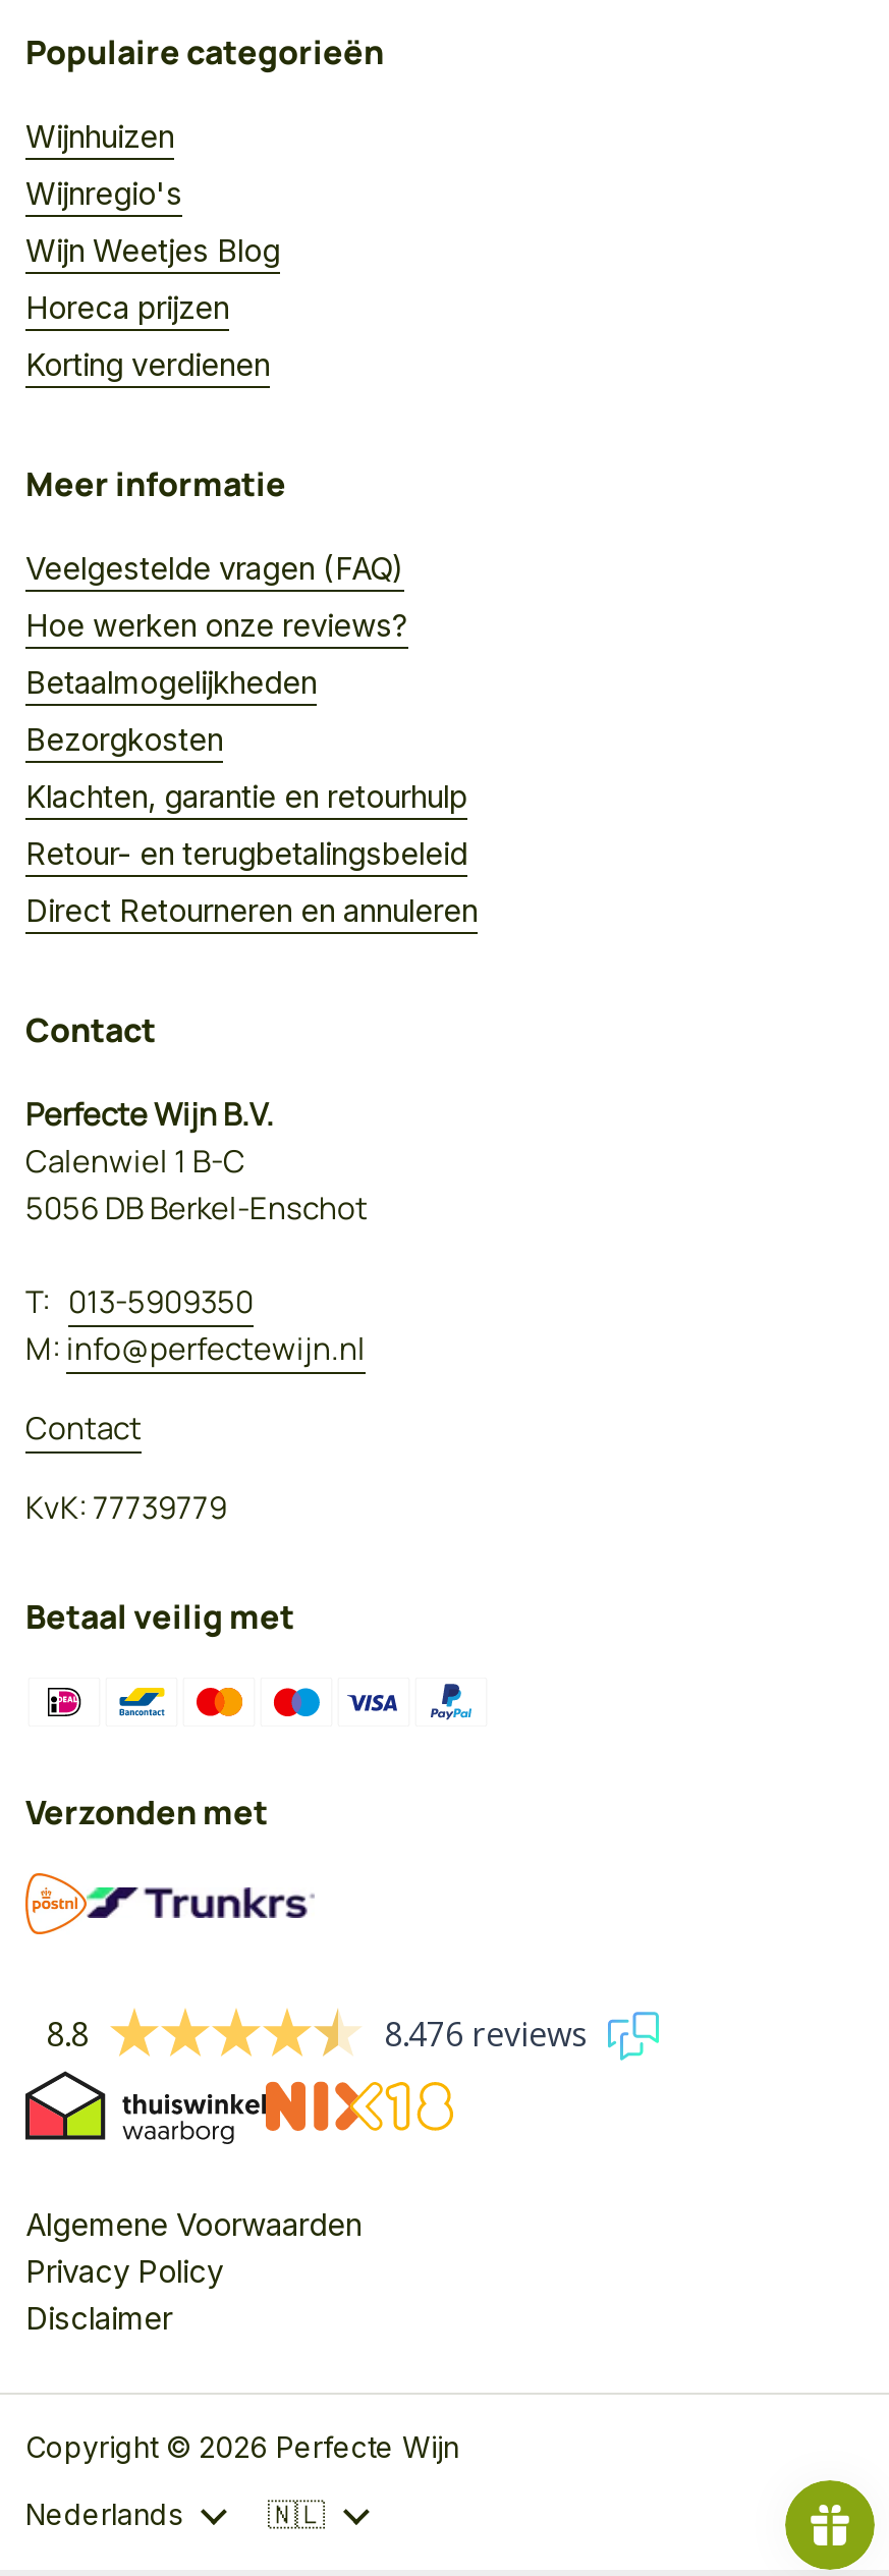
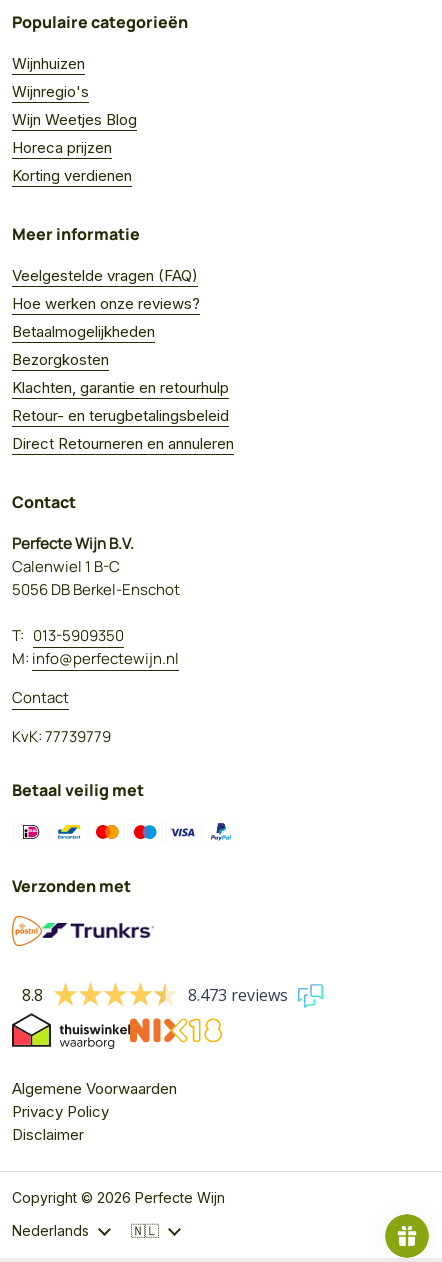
- 8.476 reviews
+ 8.473 reviews
